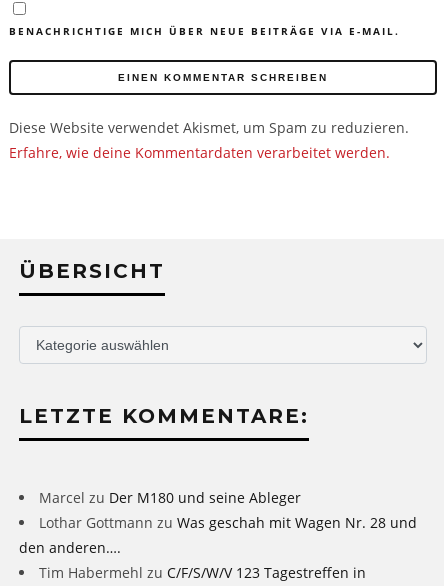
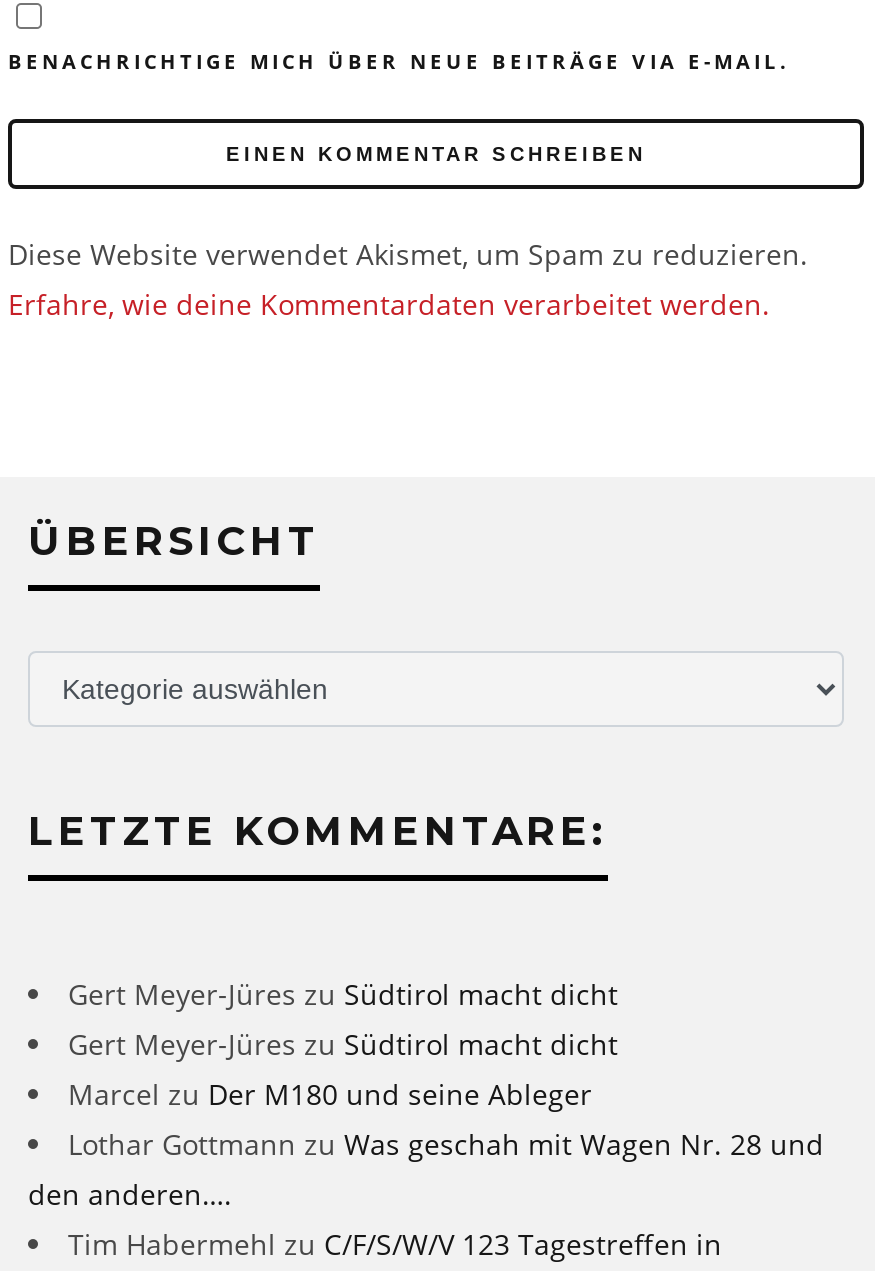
+ Gert Meyer-Jüres zu Südtirol macht dicht
+ Gert Meyer-Jüres zu Südtirol macht dicht
